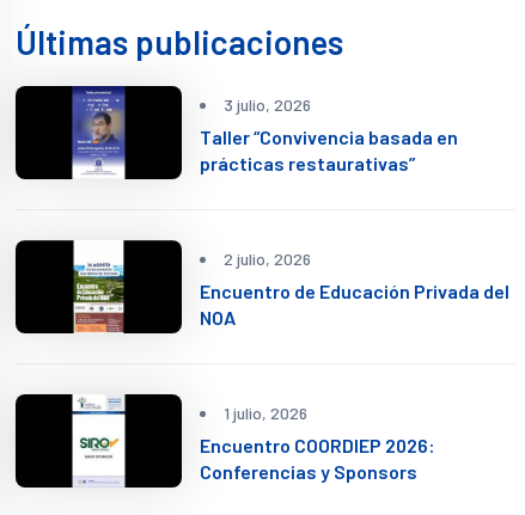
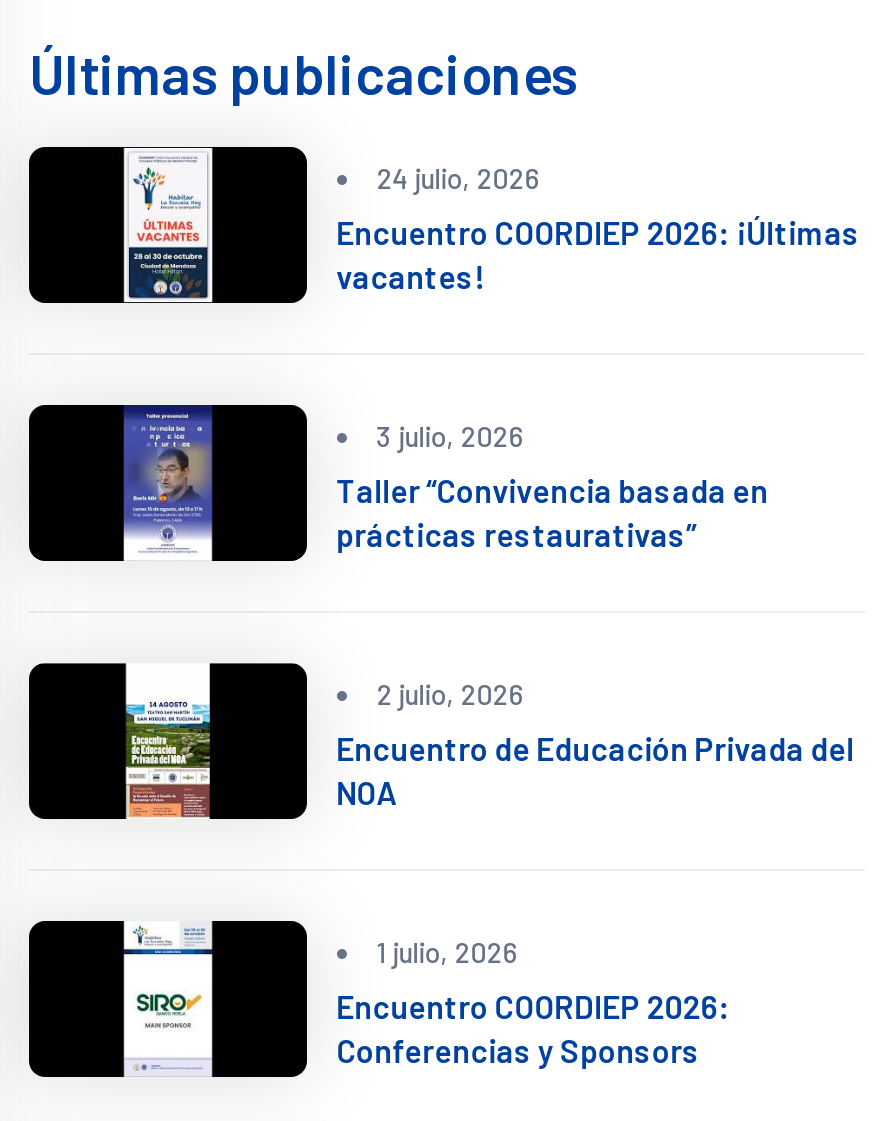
+ [image]

+ 24 julio, 2026
+ Encuentro COORDIEP 2026: ¡Últimas
+ vacantes!
